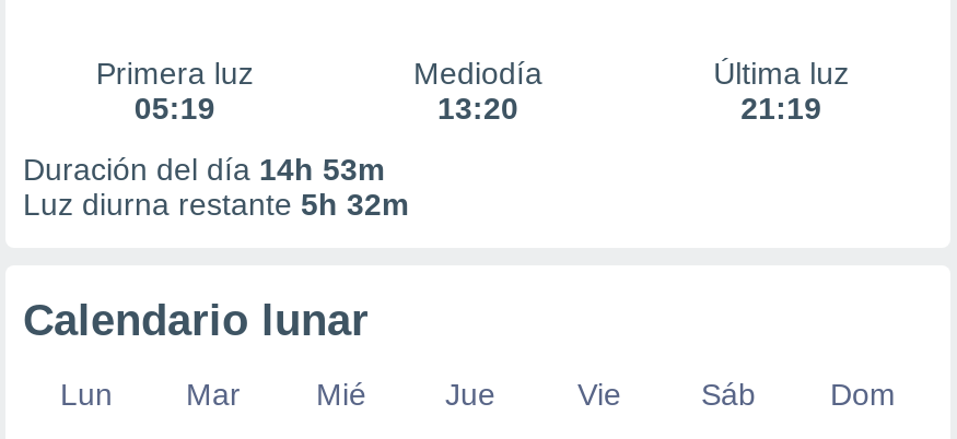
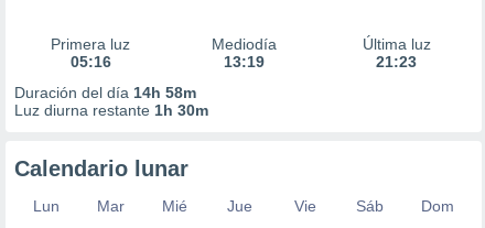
- 05:19
+ 05:16

- 13:20
+ 13:19

- 21:19
+ 21:23

- Duración del día 14h 53m
+ Duración del día 14h 58m

- Luz diurna restante 5h 32m
+ Luz diurna restante 1h 30m
